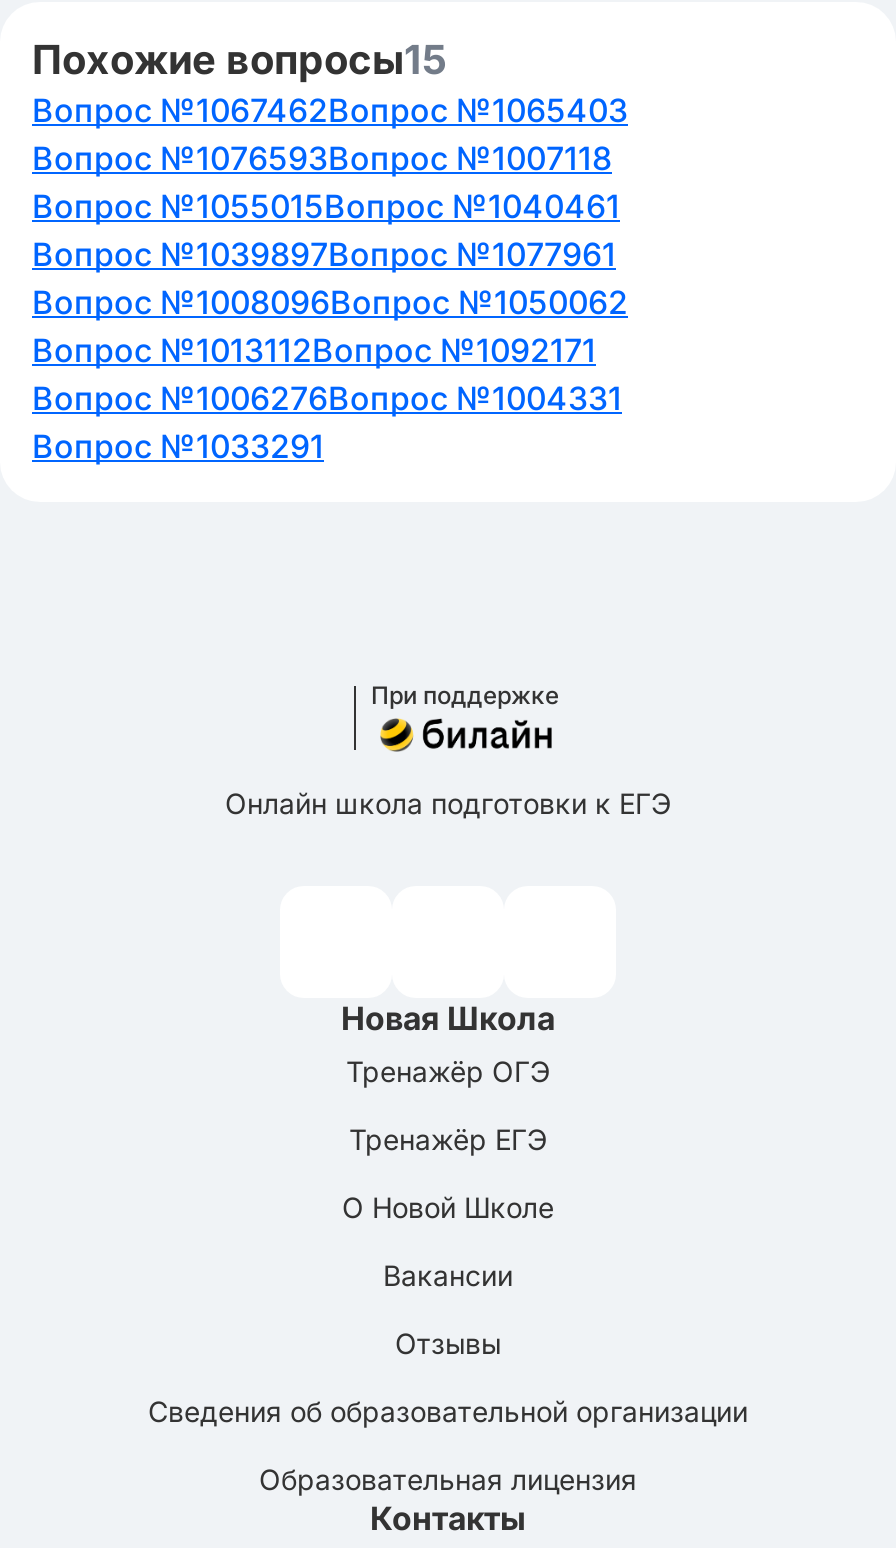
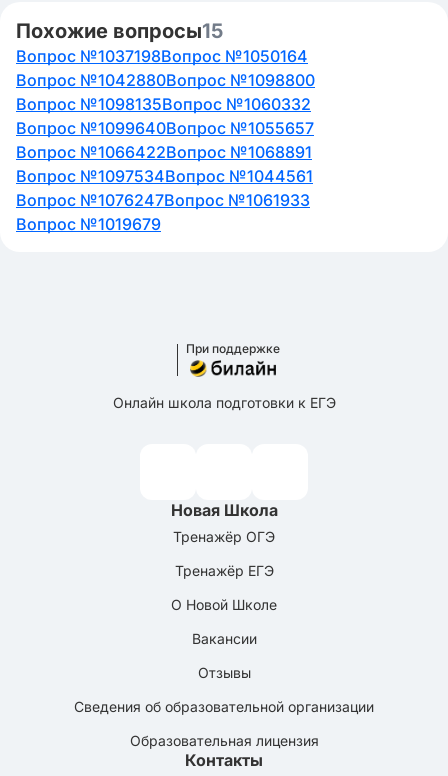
- Вопрос №1067462Вопрос №1065403
+ Вопрос №1037198Вопрос №1050164

- Вопрос №1076593Вопрос №1007118
+ Вопрос №1042880Вопрос №1098800

- Вопрос №1055015Вопрос №1040461
+ Вопрос №1098135Вопрос №1060332

- Вопрос №1039897Вопрос №1077961
+ Вопрос №1099640Вопрос №1055657

- Вопрос №1008096Вопрос №1050062
+ Вопрос №1066422Вопрос №1068891

- Вопрос №1013112Вопрос №1092171
+ Вопрос №1097534Вопрос №1044561

- Вопрос №1006276Вопрос №1004331
+ Вопрос №1076247Вопрос №1061933

- Вопрос №1033291
+ Вопрос №1019679
